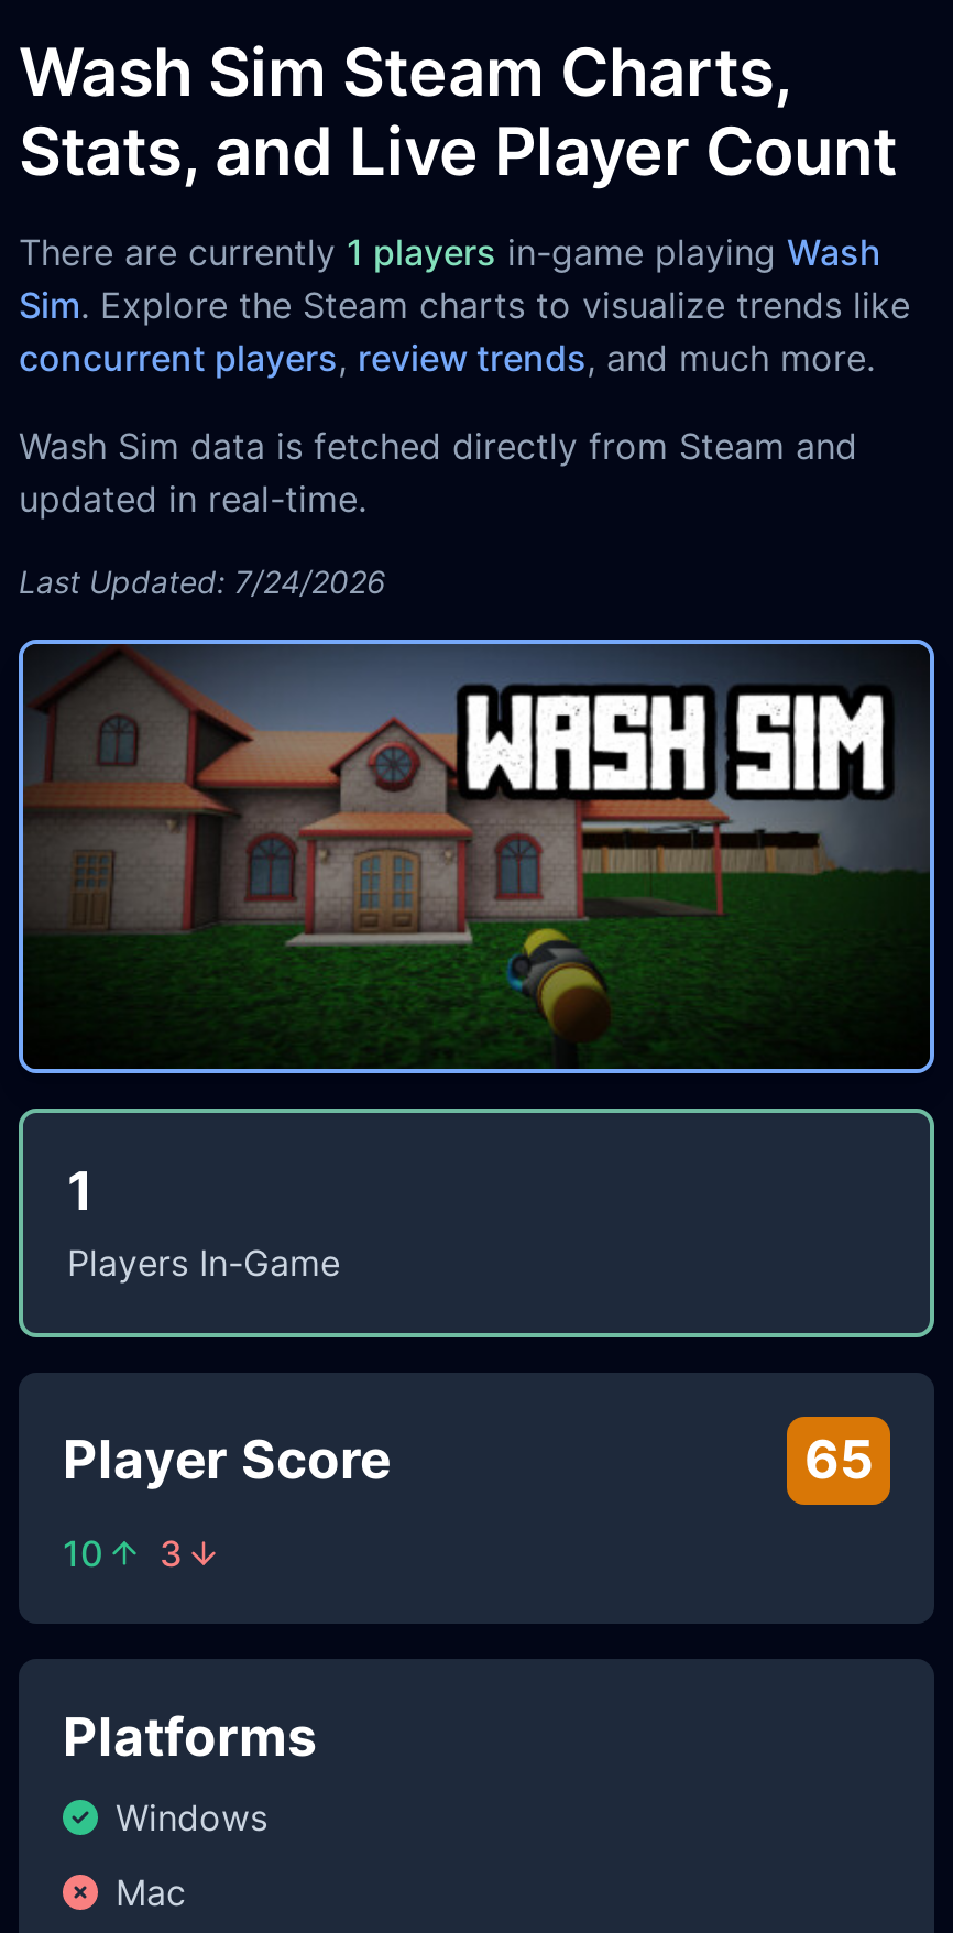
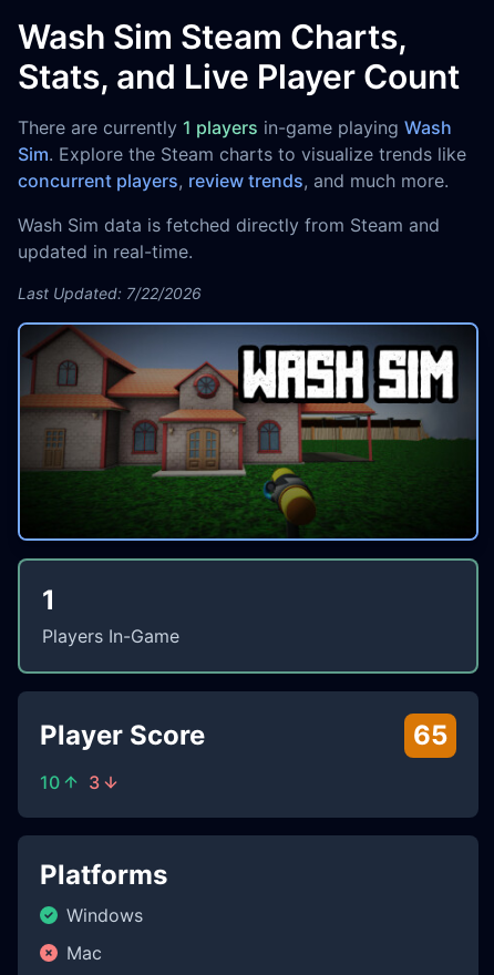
- Last Updated: 7/24/2026
+ Last Updated: 7/22/2026
